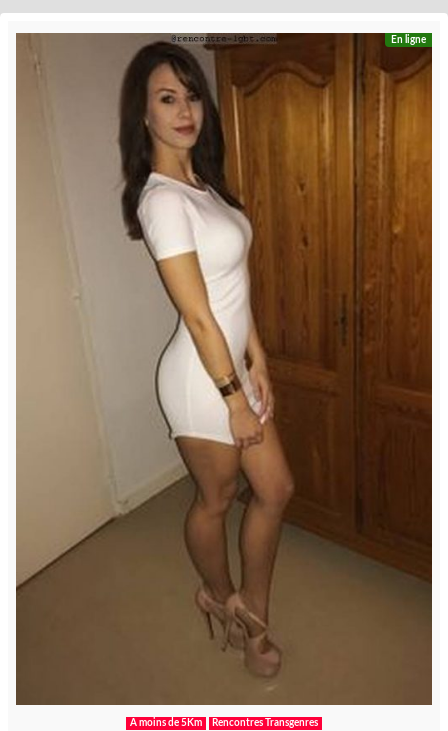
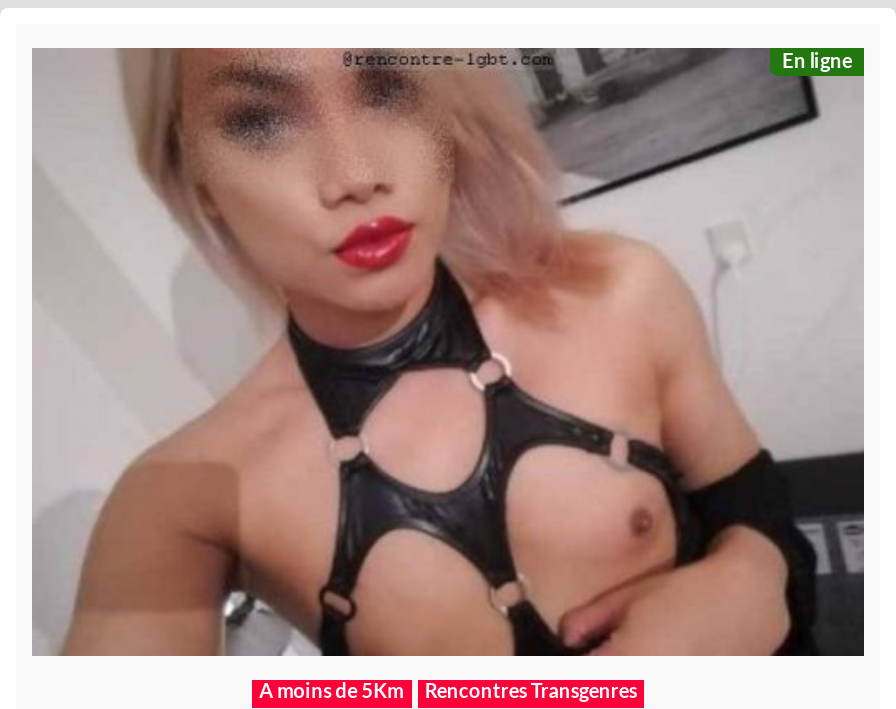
- [image]
+ [image]
